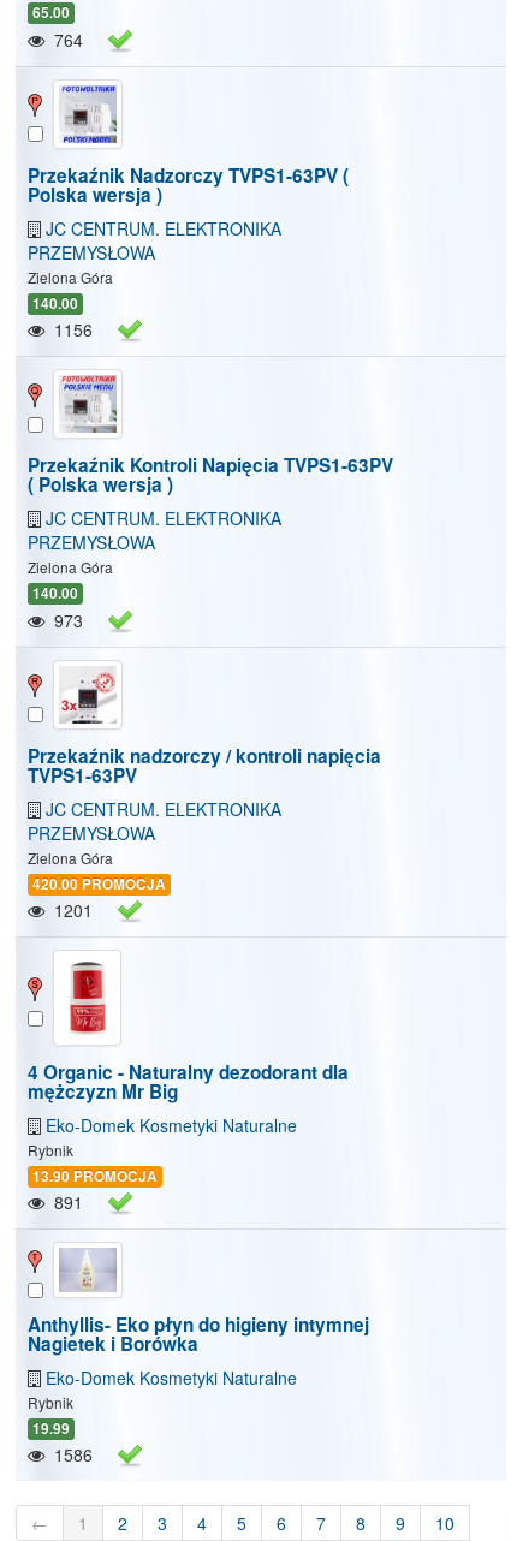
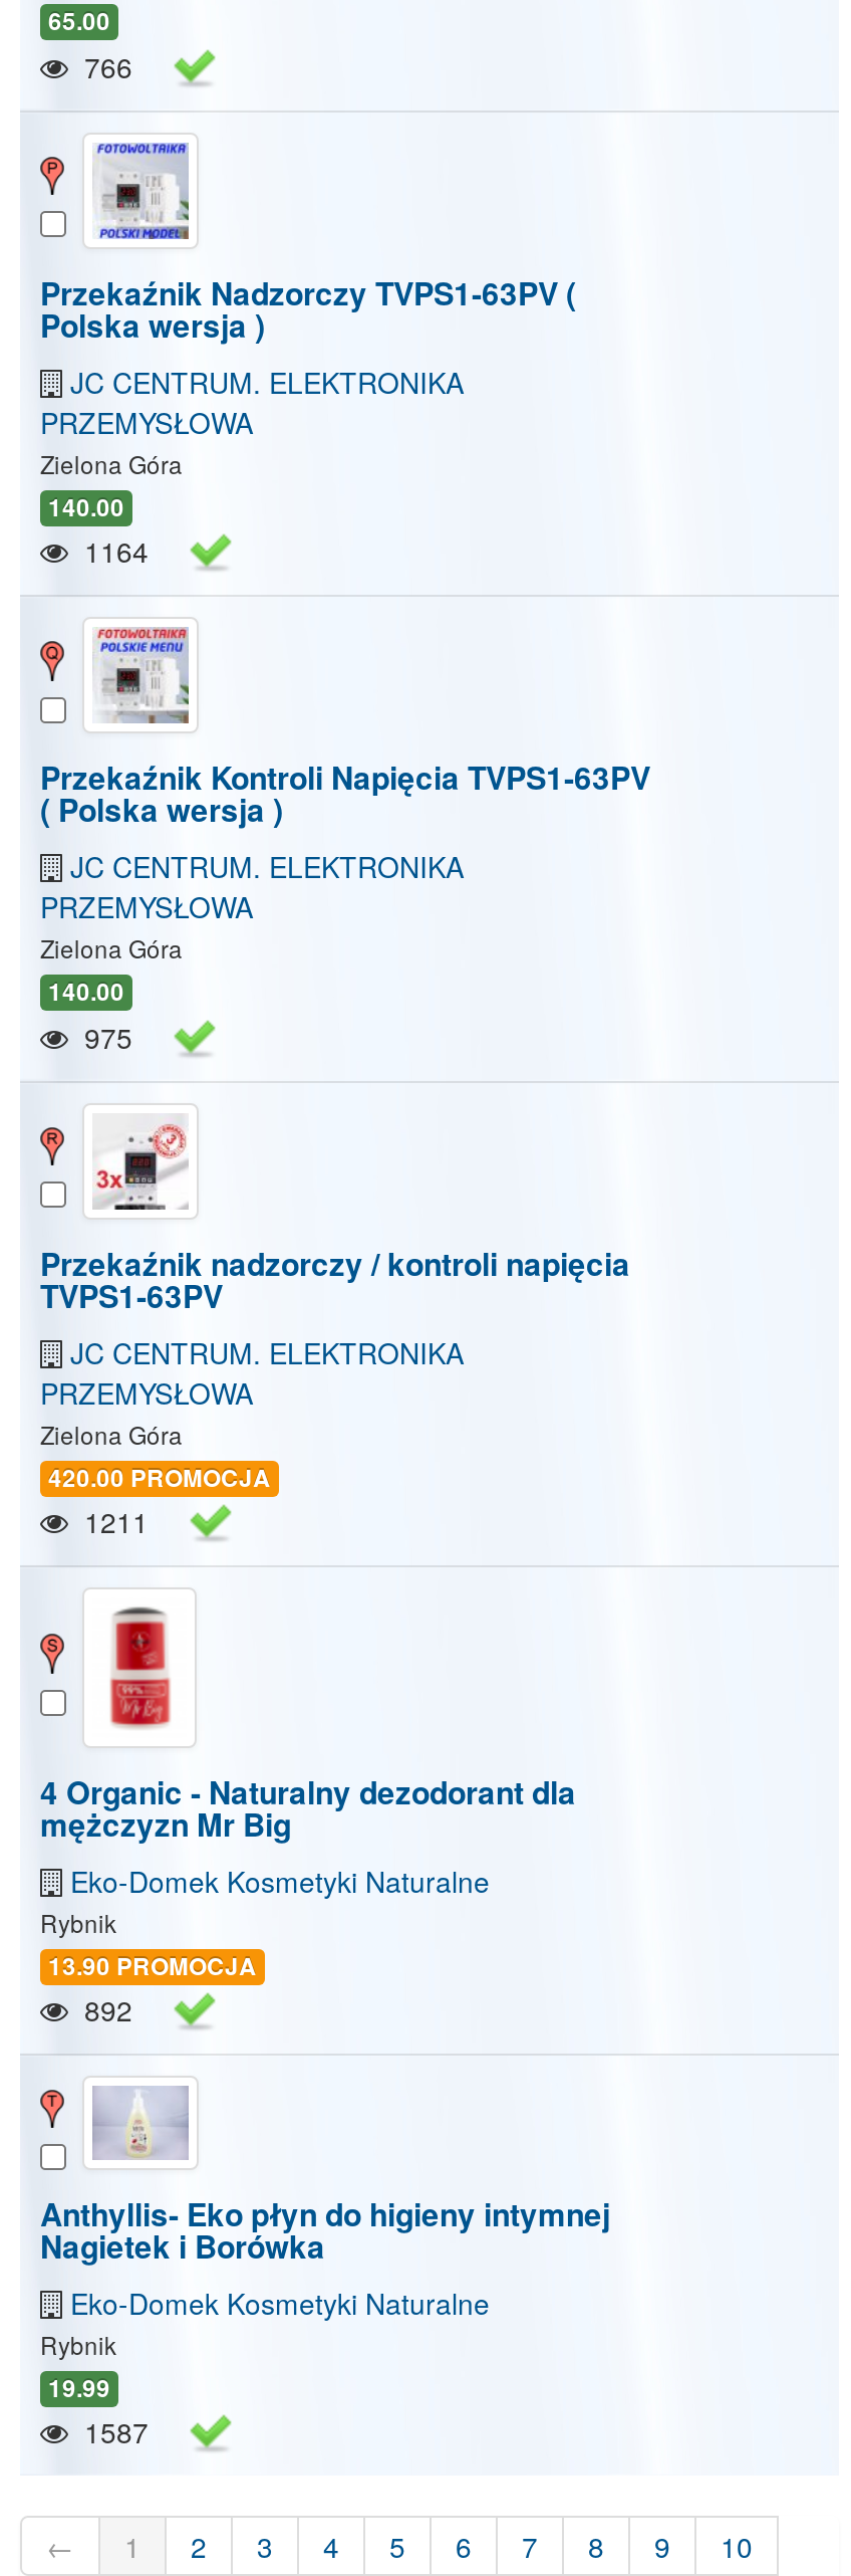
- 764
+ 766

- 1156
+ 1164

- 973
+ 975

- 1201
+ 1211

- 891
+ 892

- 1586
+ 1587
